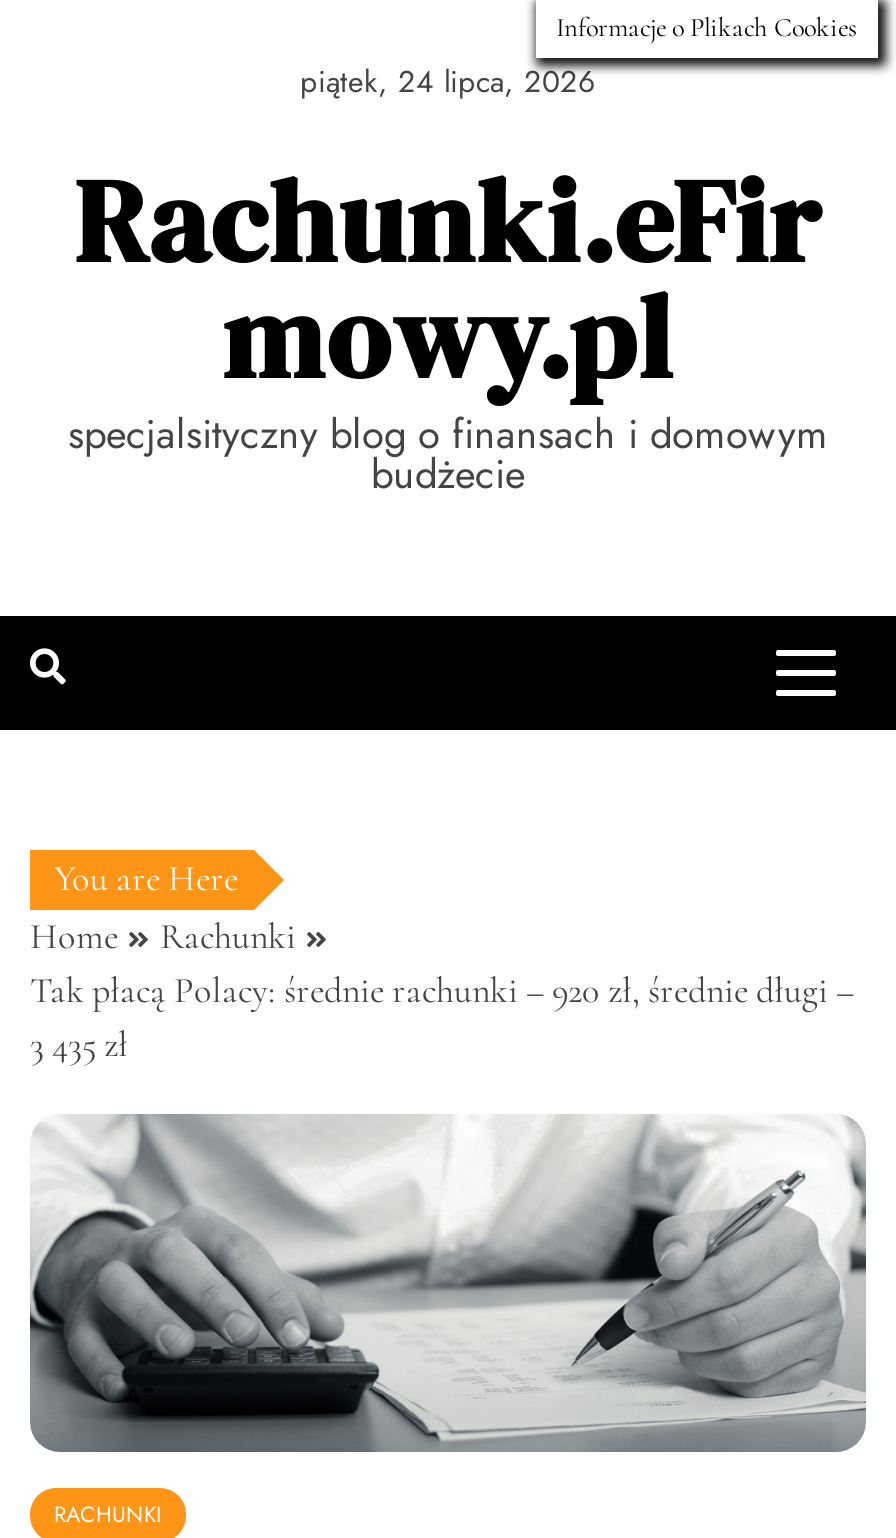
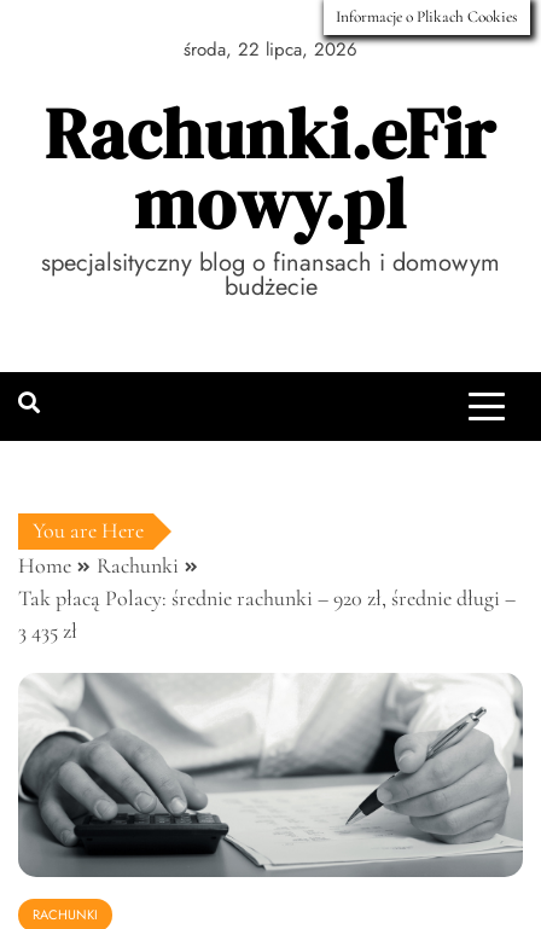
- piątek, 24 lipca, 2026
+ środa, 22 lipca, 2026
